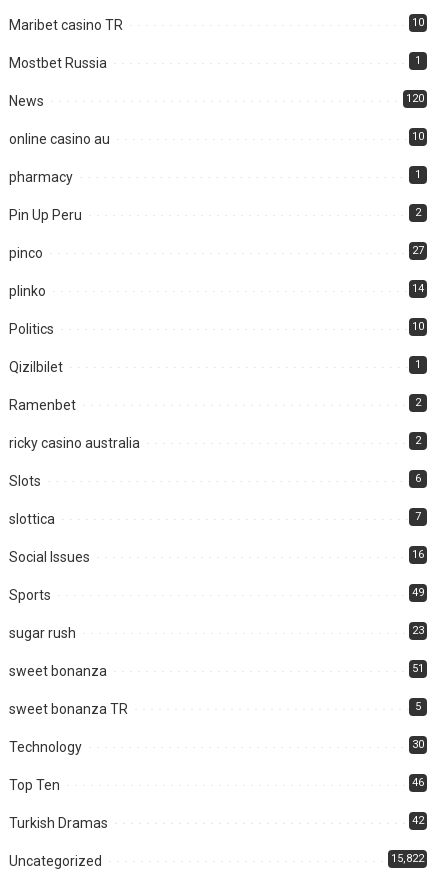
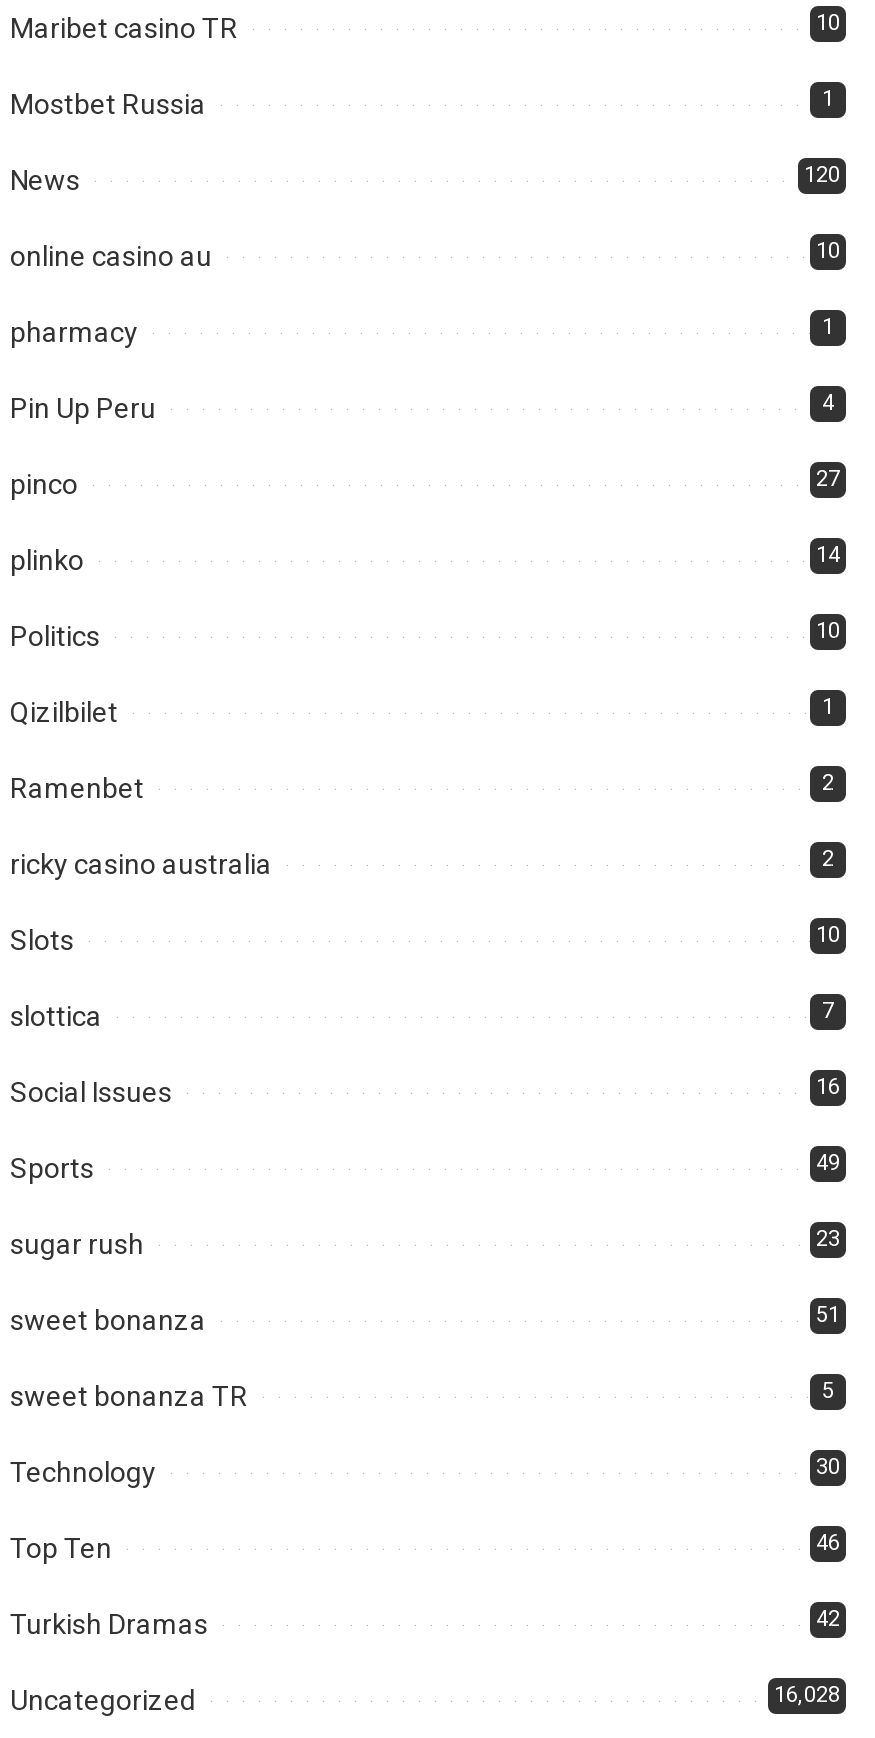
- 2
+ 4

- 6
+ 10

- 15,822
+ 16,028
